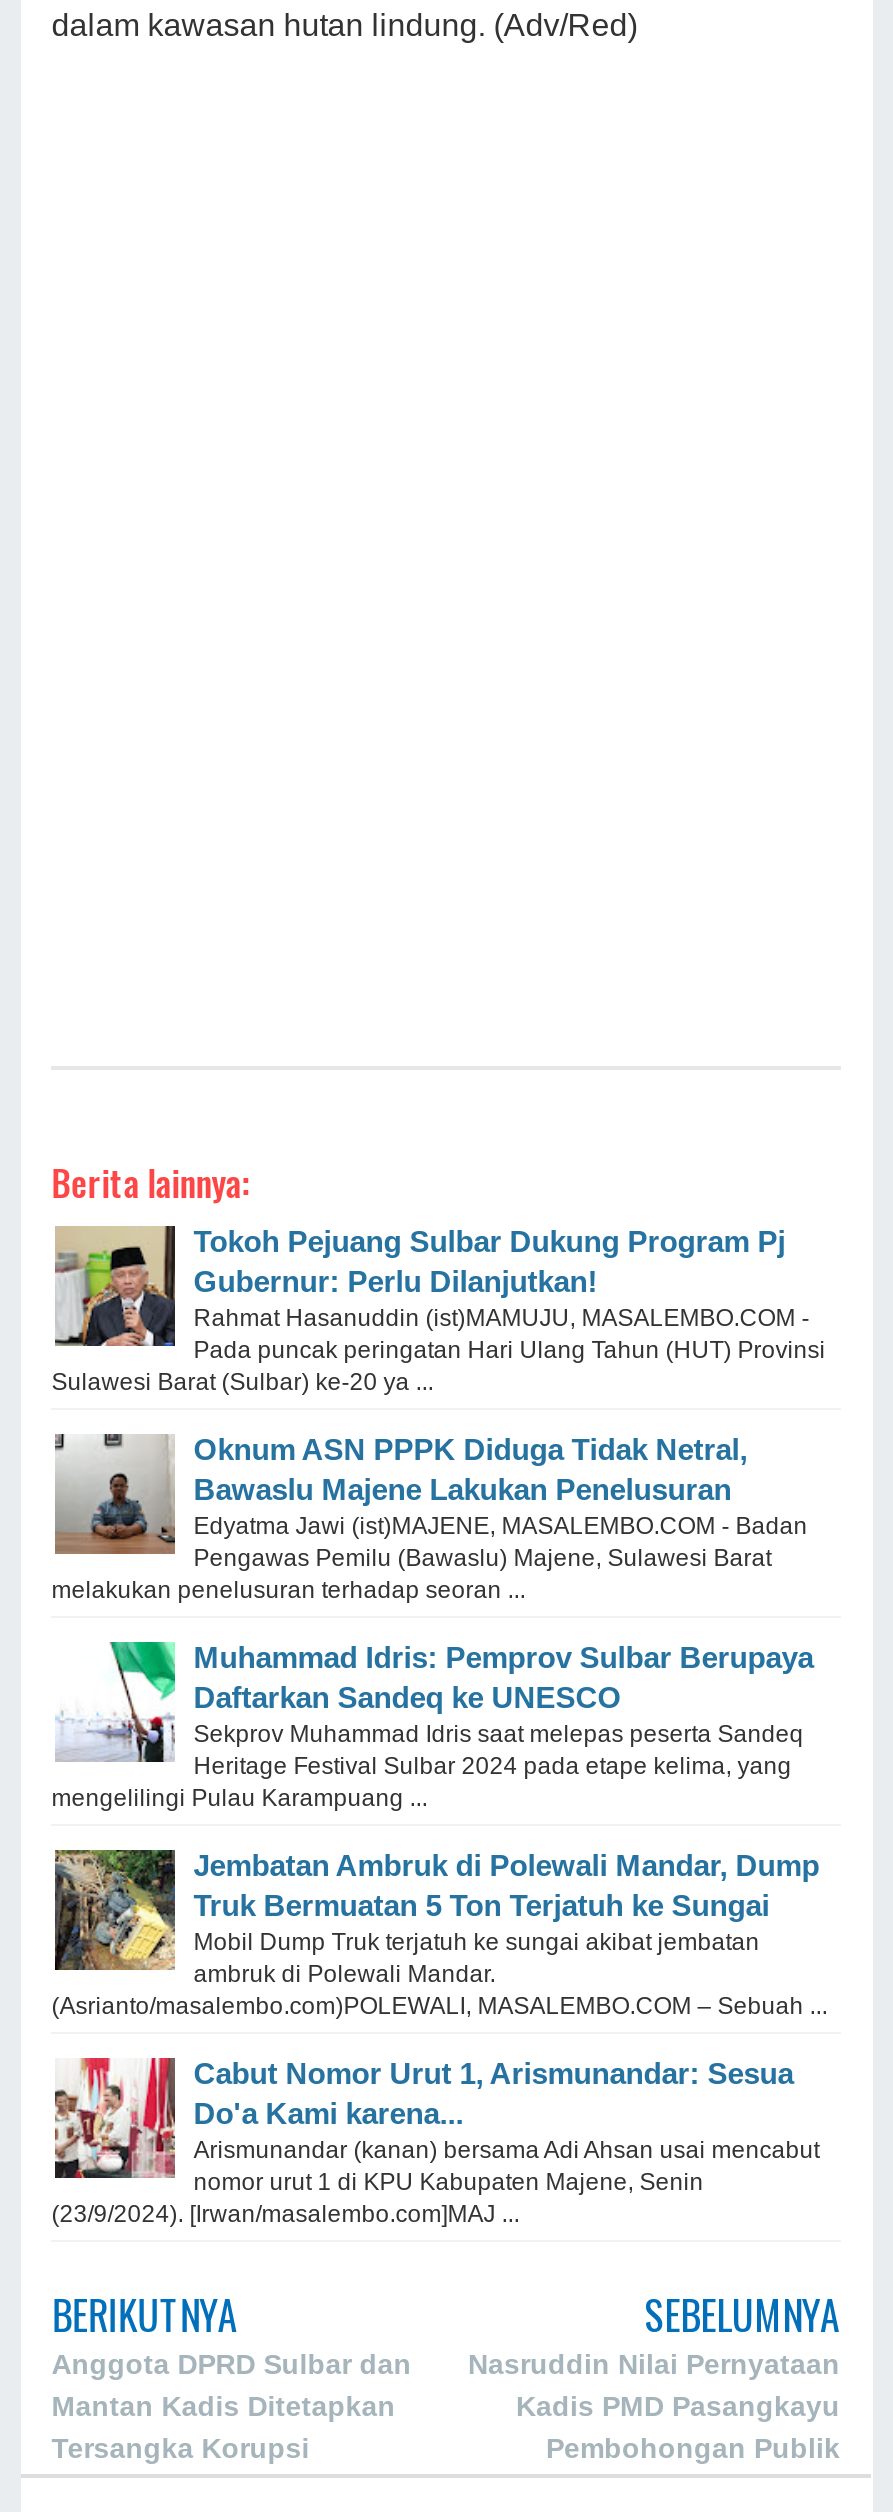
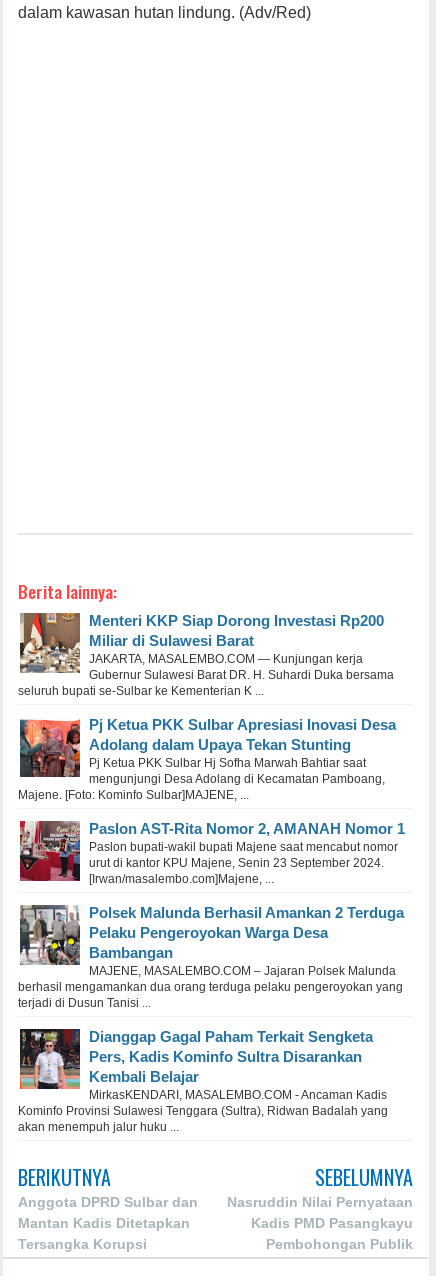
- [image]
- Tokoh Pejuang Sulbar Dukung Program Pj
- Gubernur: Perlu Dilanjutkan!
- Rahmat Hasanuddin (ist)MAMUJU, MASALEMBO.COM -
- Pada puncak peringatan Hari Ulang Tahun (HUT) Provinsi
- Sulawesi Barat (Sulbar) ke-20 ya ...
+ [image]
+ Menteri KKP Siap Dorong Investasi Rp200
+ Miliar di Sulawesi Barat
+ JAKARTA, MASALEMBO.COM — Kunjungan kerja
+ Gubernur Sulawesi Barat DR. H. Suhardi Duka bersama
+ seluruh bupati se-Sulbar ke Kementerian K ...

- [image]
- Oknum ASN PPPK Diduga Tidak Netral,
- Bawaslu Majene Lakukan Penelusuran
- Edyatma Jawi (ist)MAJENE, MASALEMBO.COM - Badan
- Pengawas Pemilu (Bawaslu) Majene, Sulawesi Barat
- melakukan penelusuran terhadap seoran ...
+ [image]
+ Pj Ketua PKK Sulbar Apresiasi Inovasi Desa
+ Adolang dalam Upaya Tekan Stunting
+ Pj Ketua PKK Sulbar Hj Sofha Marwah Bahtiar saat
+ mengunjungi Desa Adolang di Kecamatan Pamboang,
+ Majene. [Foto: Kominfo Sulbar]MAJENE, ...

- [image]
- Muhammad Idris: Pemprov Sulbar Berupaya
- Daftarkan Sandeq ke UNESCO
- Sekprov Muhammad Idris saat melepas peserta Sandeq
- Heritage Festival Sulbar 2024 pada etape kelima, yang
- mengelilingi Pulau Karampuang ...
+ [image]
+ Paslon AST-Rita Nomor 2, AMANAH Nomor 1
+ Paslon bupati-wakil bupati Majene saat mencabut nomor
+ urut di kantor KPU Majene, Senin 23 September 2024.
+ [Irwan/masalembo.com]Majene, ...

- [image]
- Jembatan Ambruk di Polewali Mandar, Dump
- Truk Bermuatan 5 Ton Terjatuh ke Sungai
- Mobil Dump Truk terjatuh ke sungai akibat jembatan
- ambruk di Polewali Mandar.
- (Asrianto/masalembo.com)POLEWALI, MASALEMBO.COM – Sebuah ...
+ [image]
+ Polsek Malunda Berhasil Amankan 2 Terduga
+ Pelaku Pengeroyokan Warga Desa
+ Bambangan
+ MAJENE, MASALEMBO.COM – Jajaran Polsek Malunda
+ berhasil mengamankan dua orang terduga pelaku pengeroyokan yang
+ terjadi di Dusun Tanisi ...

- [image]
- Cabut Nomor Urut 1, Arismunandar: Sesua
- Do'a Kami karena...
- Arismunandar (kanan) bersama Adi Ahsan usai mencabut
- nomor urut 1 di KPU Kabupaten Majene, Senin
- (23/9/2024). [Irwan/masalembo.com]MAJ ...
+ [image]
+ Dianggap Gagal Paham Terkait Sengketa
+ Pers, Kadis Kominfo Sultra Disarankan
+ Kembali Belajar
+ MirkasKENDARI, MASALEMBO.COM - Ancaman Kadis
+ Kominfo Provinsi Sulawesi Tenggara (Sultra), Ridwan Badalah yang
+ akan menempuh jalur huku ...
